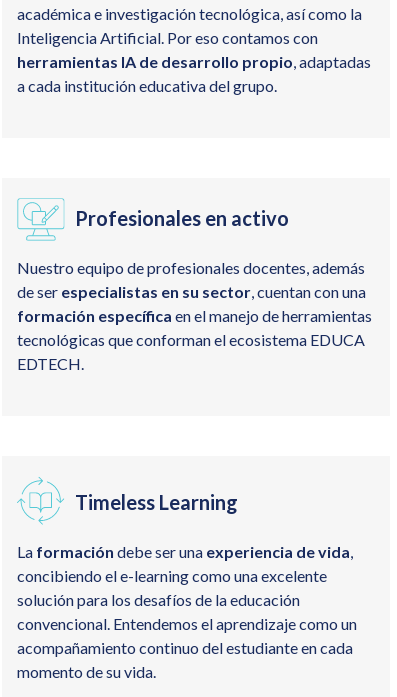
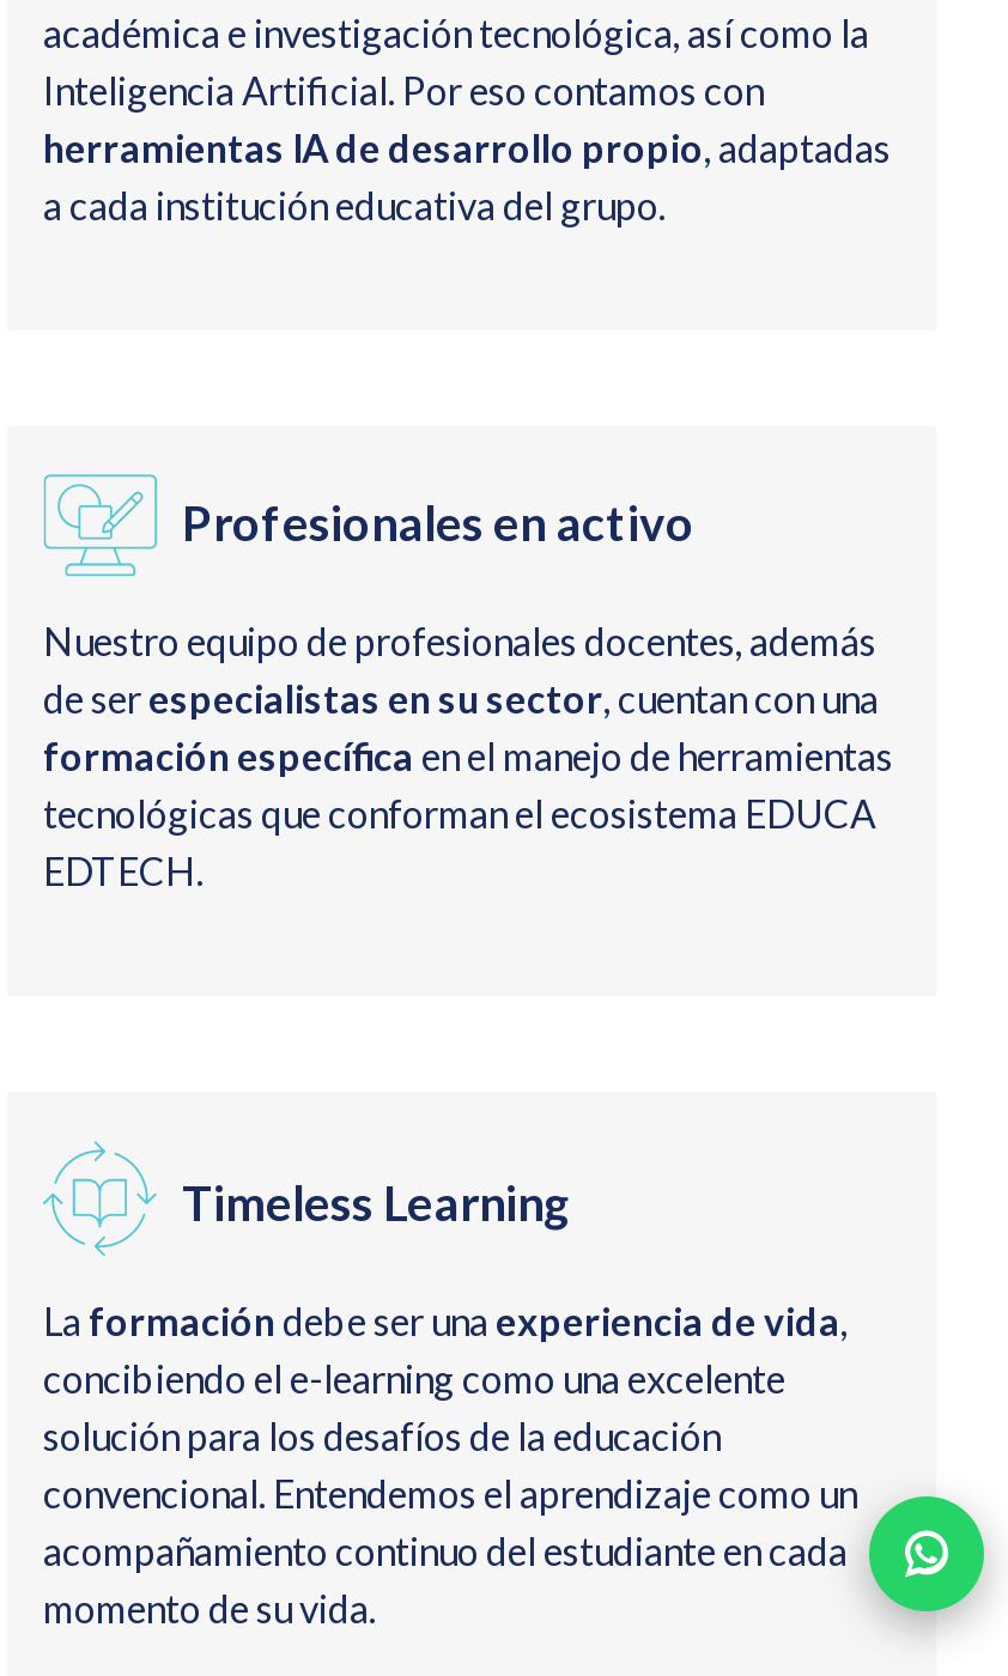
+ [image]
